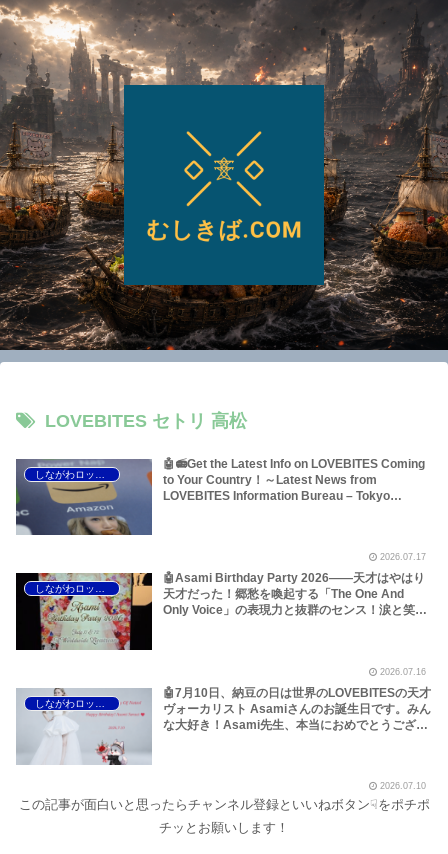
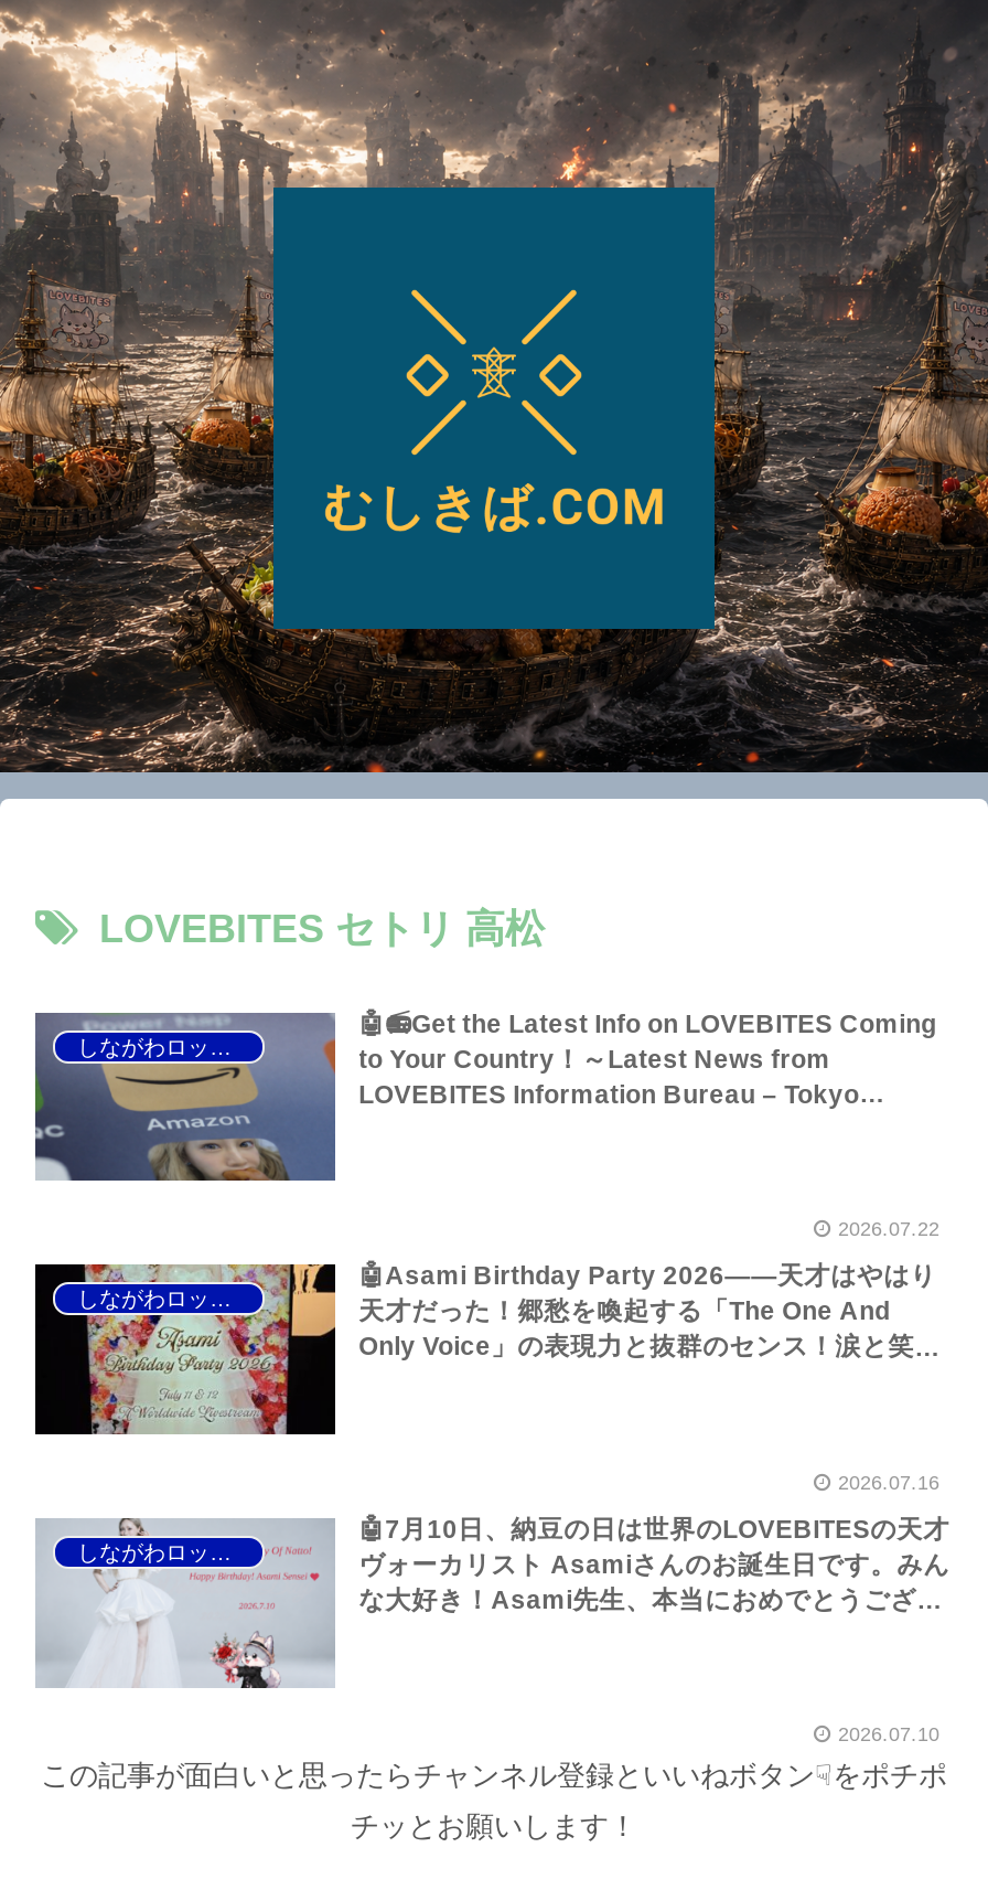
- 2026.07.17
+ 2026.07.22
